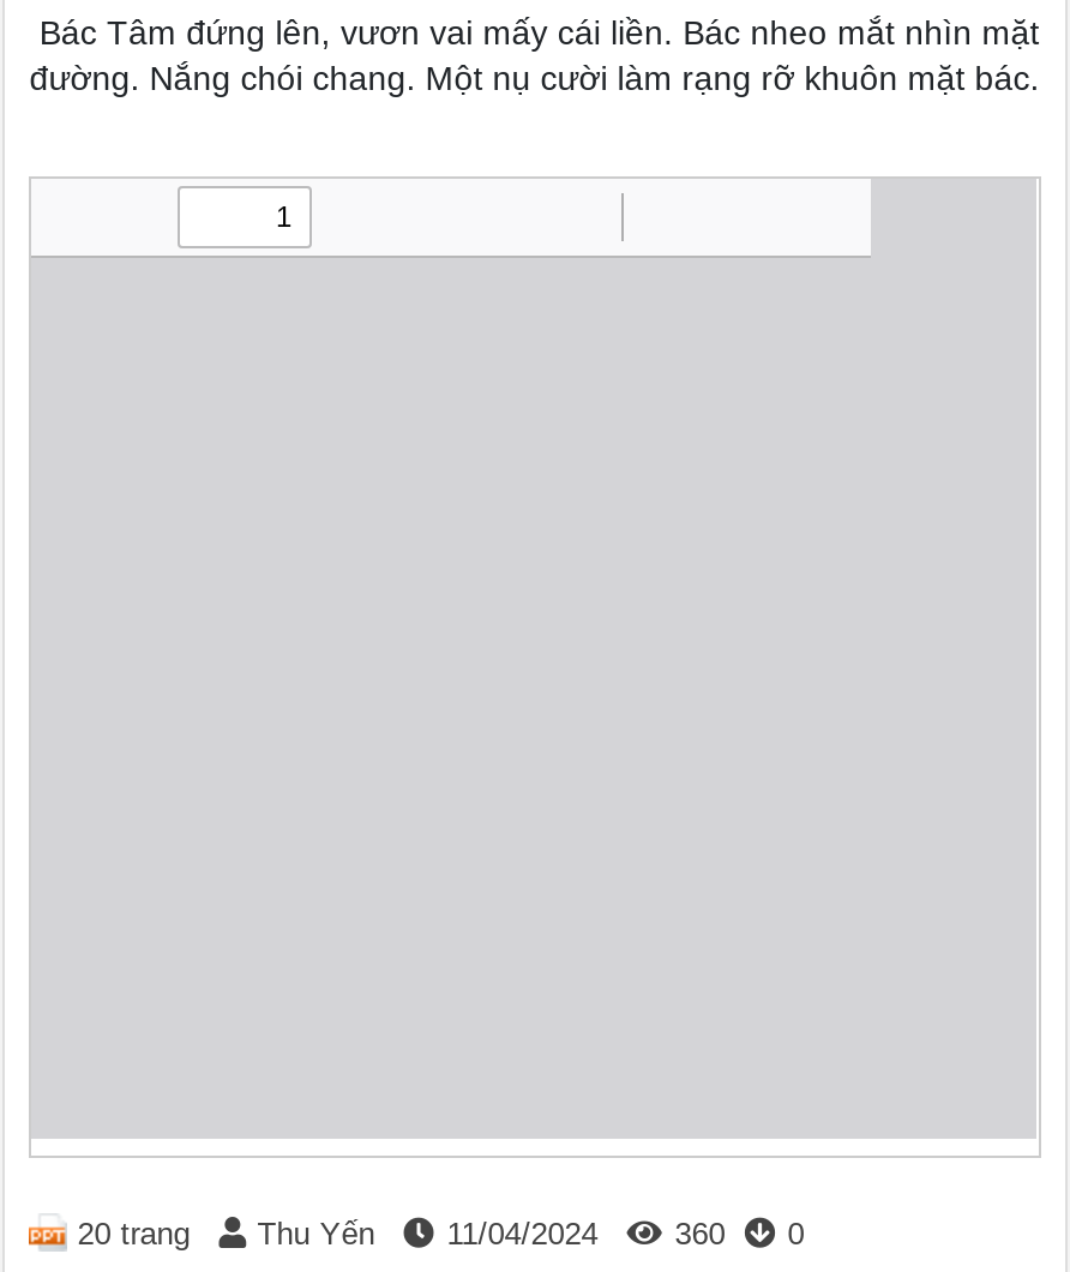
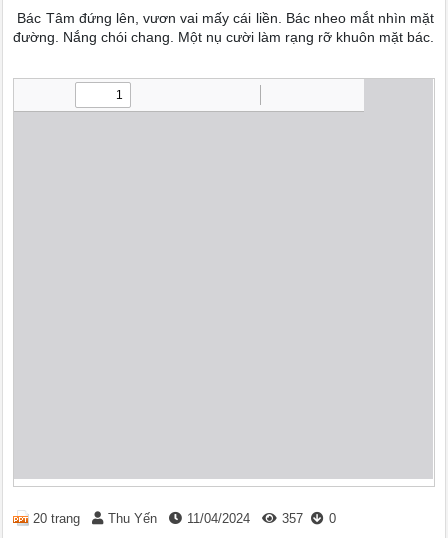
- 360 0
+ 357 0
